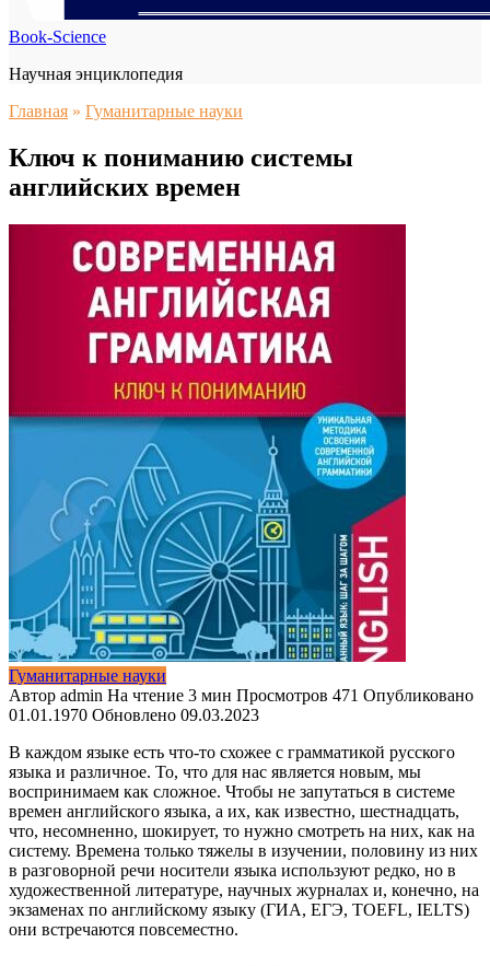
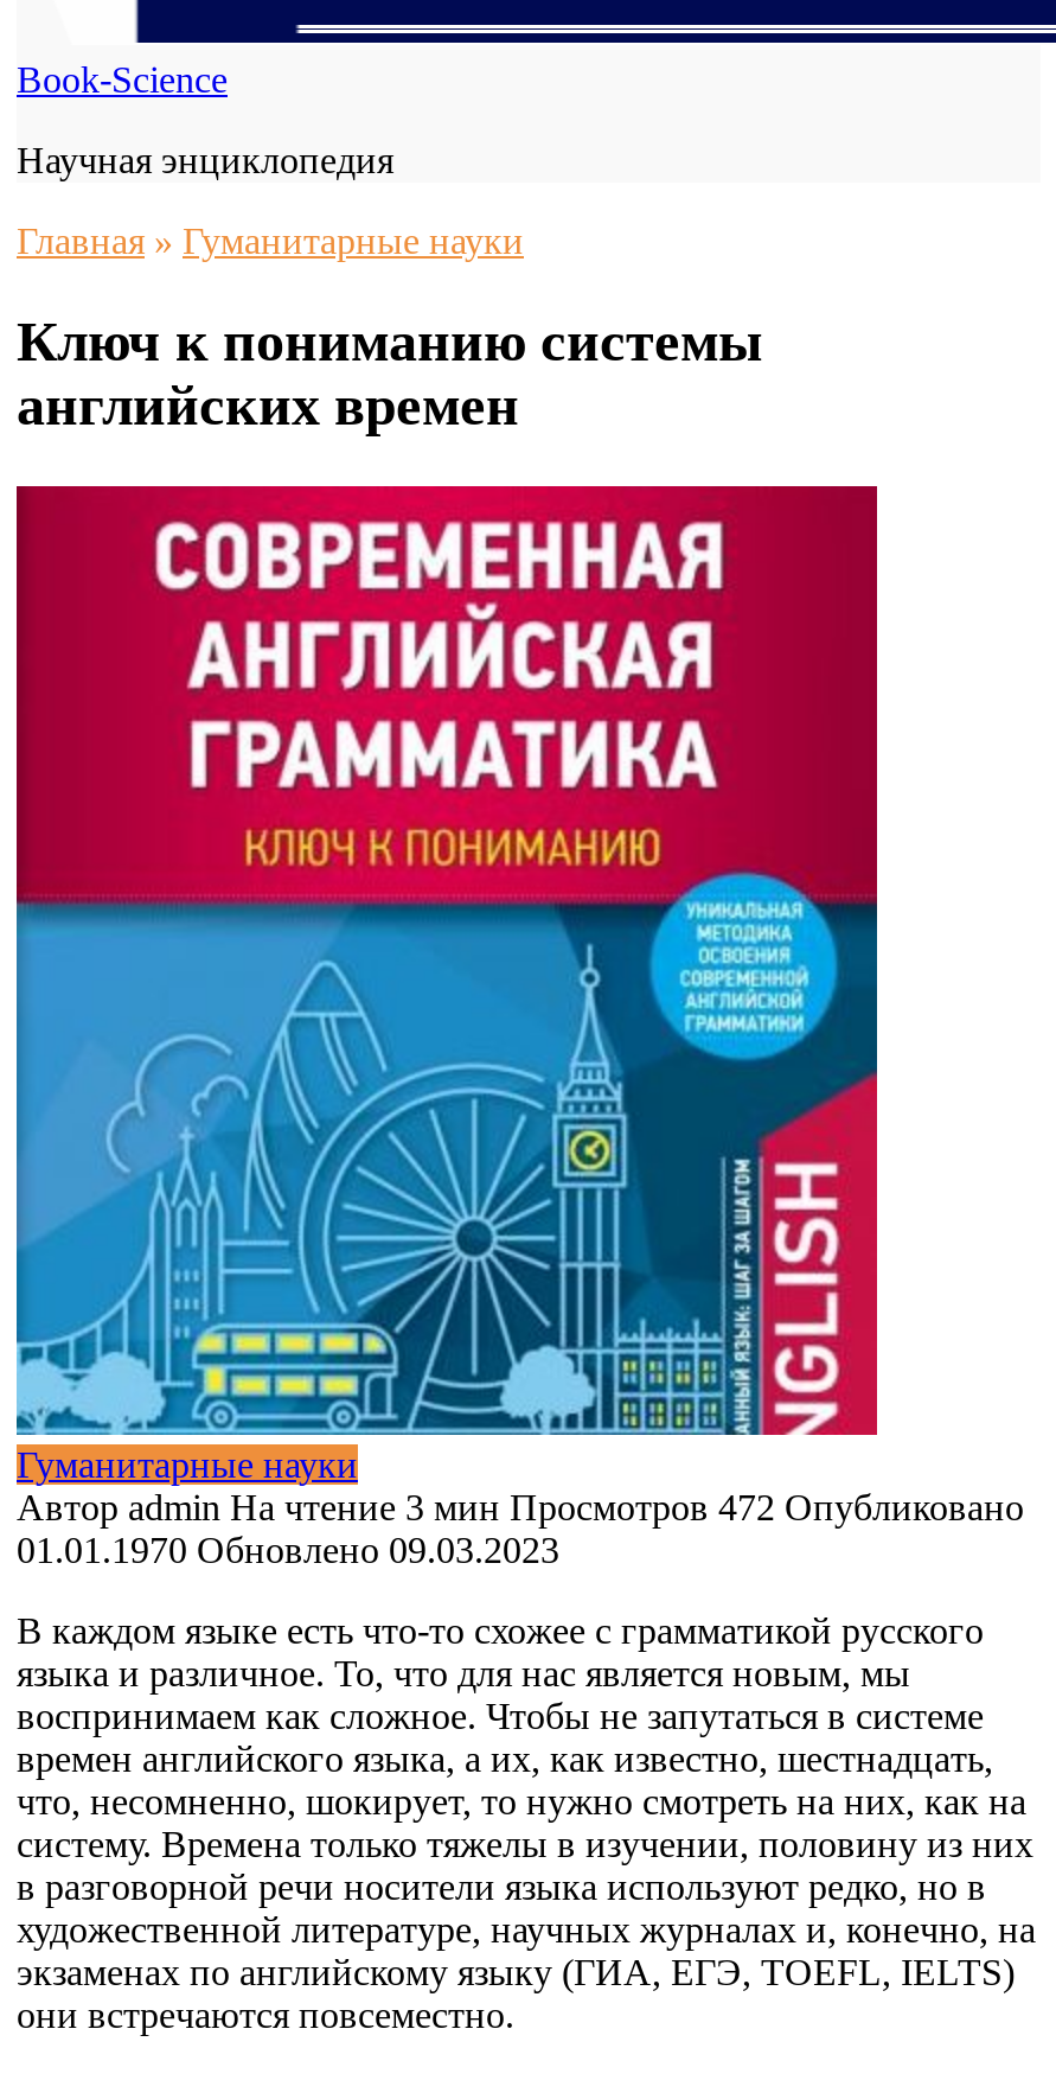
- Автор admin На чтение 3 мин Просмотров 471 Опубликовано
+ Автор admin На чтение 3 мин Просмотров 472 Опубликовано
